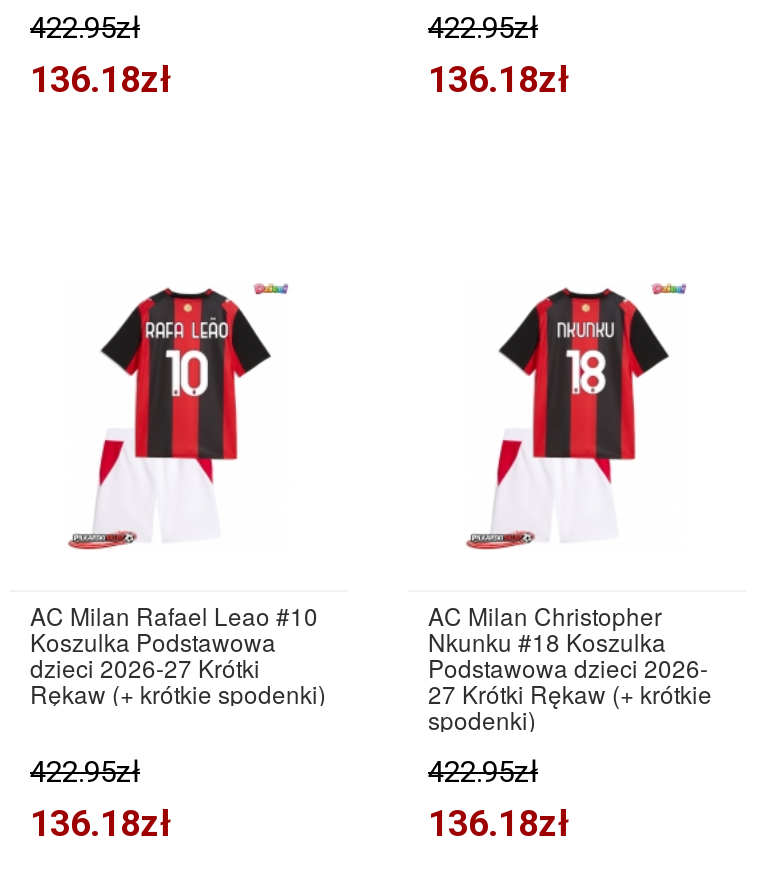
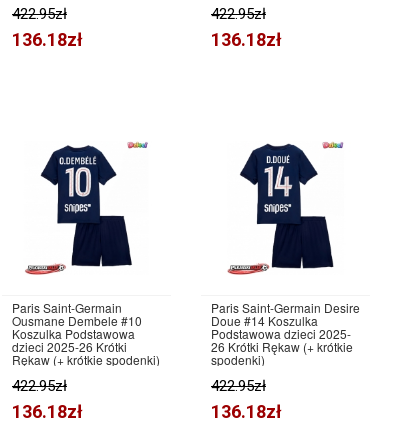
- [image]
- AC Milan Rafael Leao #10
+ [image]
+ Paris Saint-Germain
+ Ousmane Dembele #10

- [image]
- AC Milan Christopher
- Nkunku #18 Koszulka
- Podstawowa dzieci 2026-
- 27 Krótki Rękaw (+ krótkie
+ [image]
+ Paris Saint-Germain Desire
+ Doue #14 Koszulka
+ Podstawowa dzieci 2025-
+ 26 Krótki Rękaw (+ krótkie

- dzieci 2026-27 Krótki
+ dzieci 2025-26 Krótki
